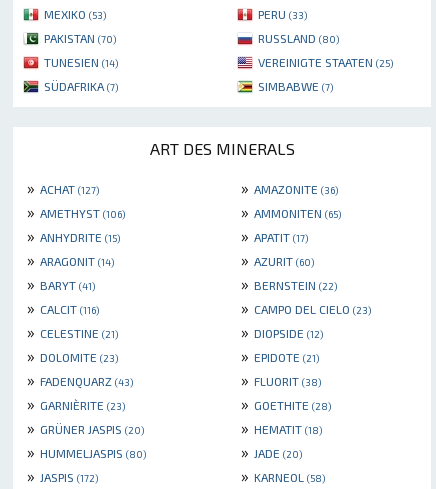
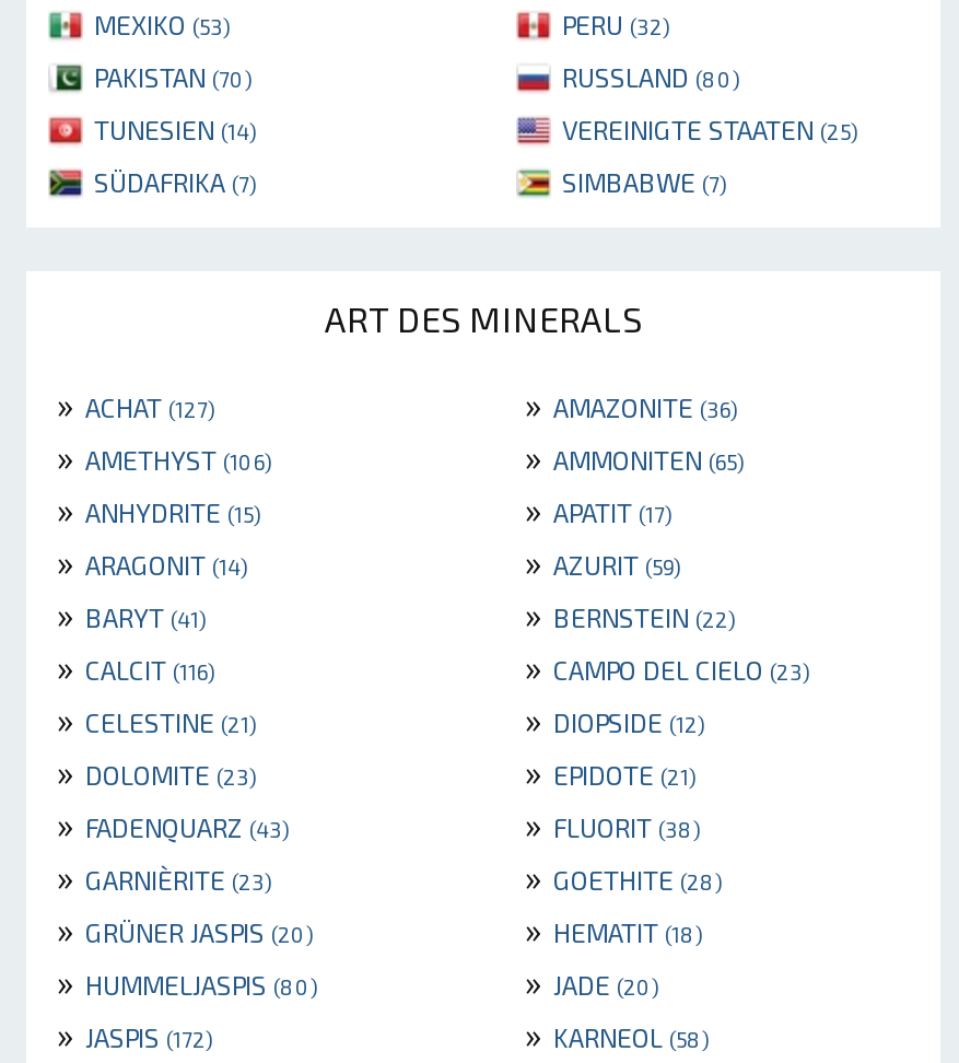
- PERU (33)
+ PERU (32)

- » AZURIT (60)
+ » AZURIT (59)
